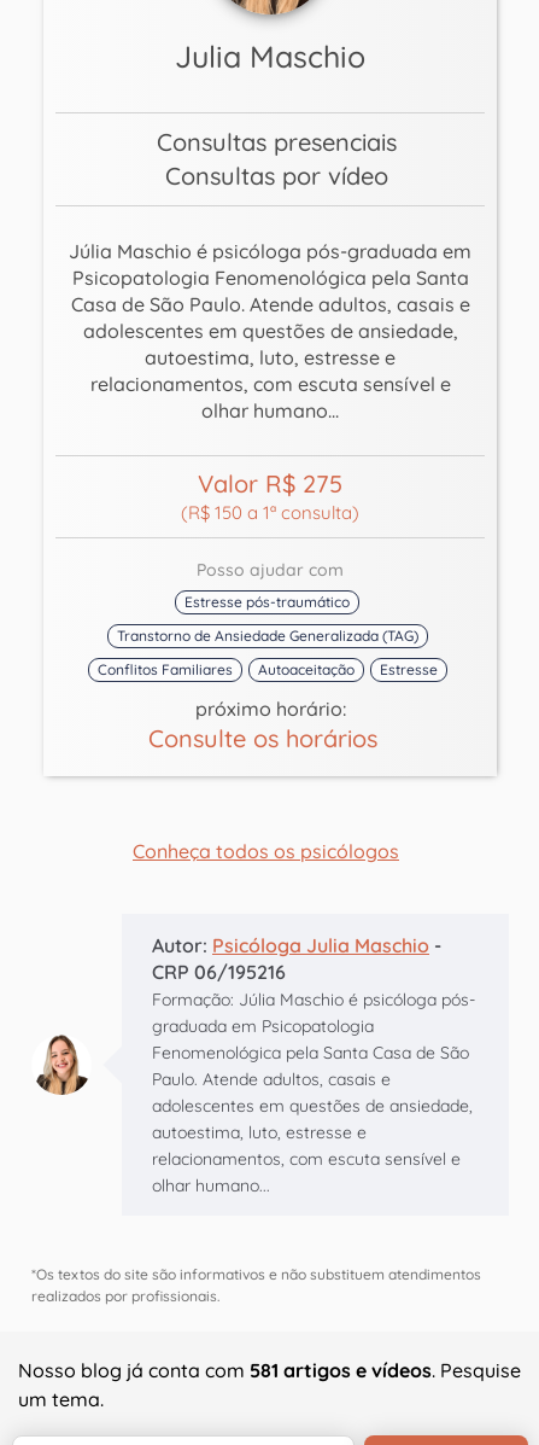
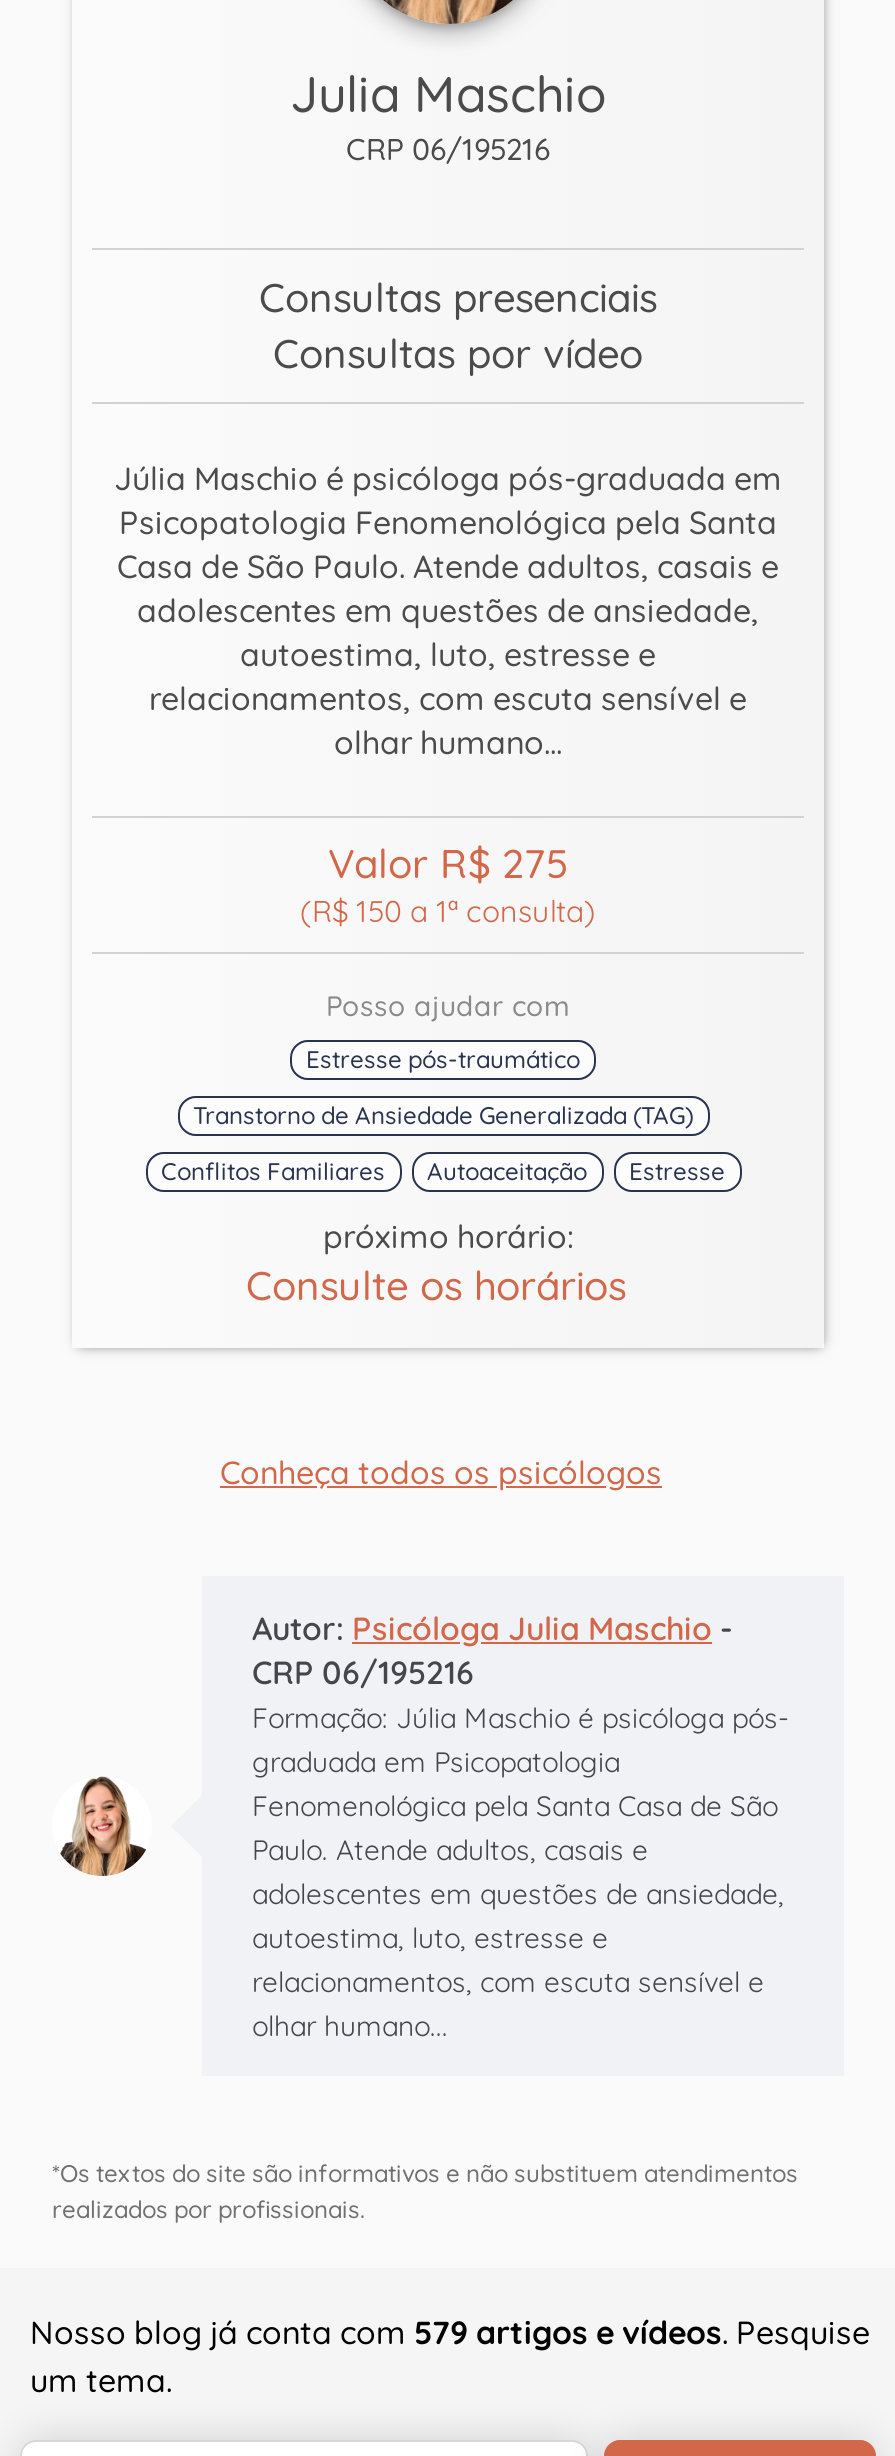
+ CRP 06/195216

- Nosso blog já conta com 581 artigos e vídeos. Pesquise
+ Nosso blog já conta com 579 artigos e vídeos. Pesquise
